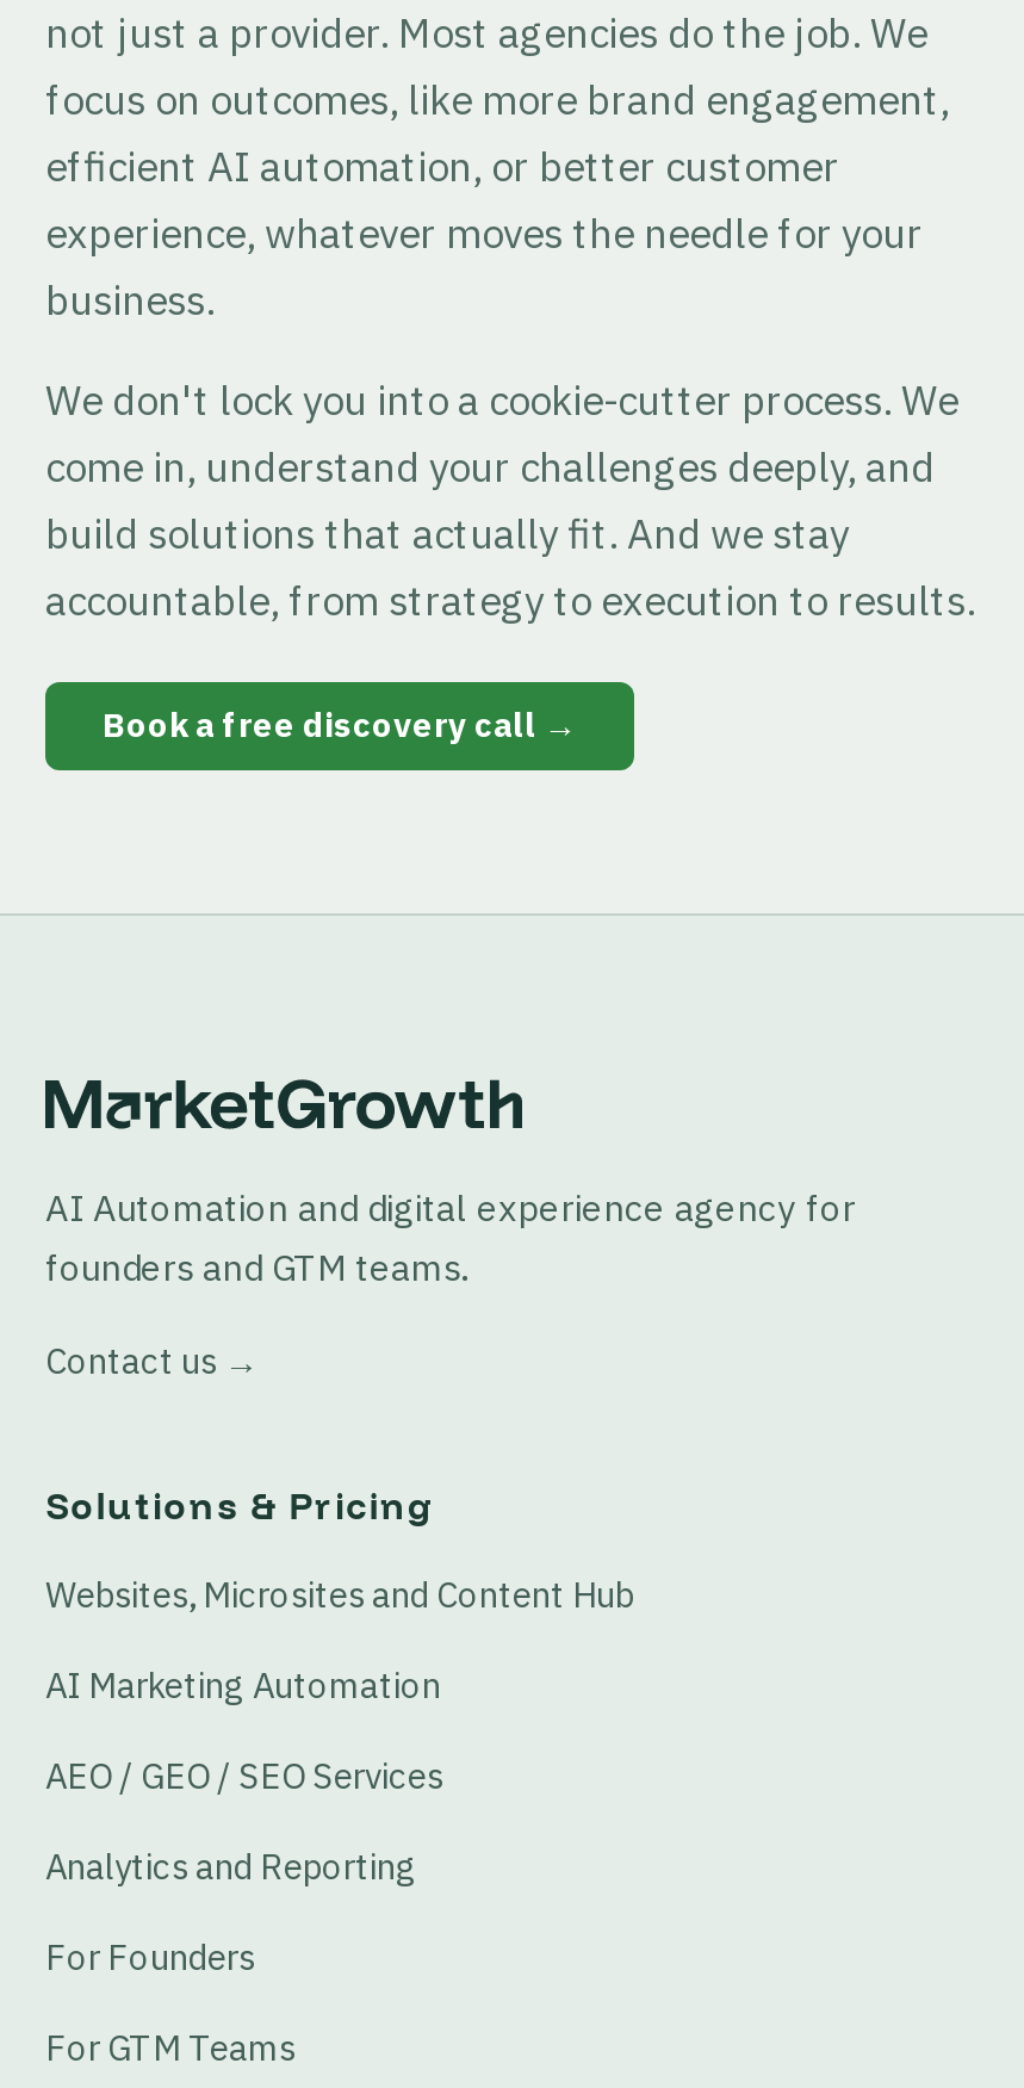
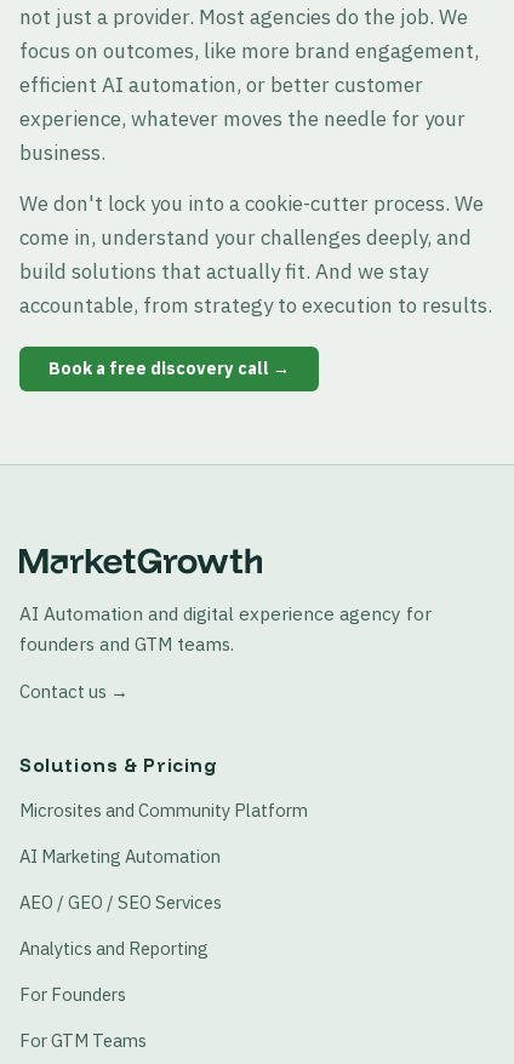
- Websites, Microsites and Content Hub
+ Microsites and Community Platform
